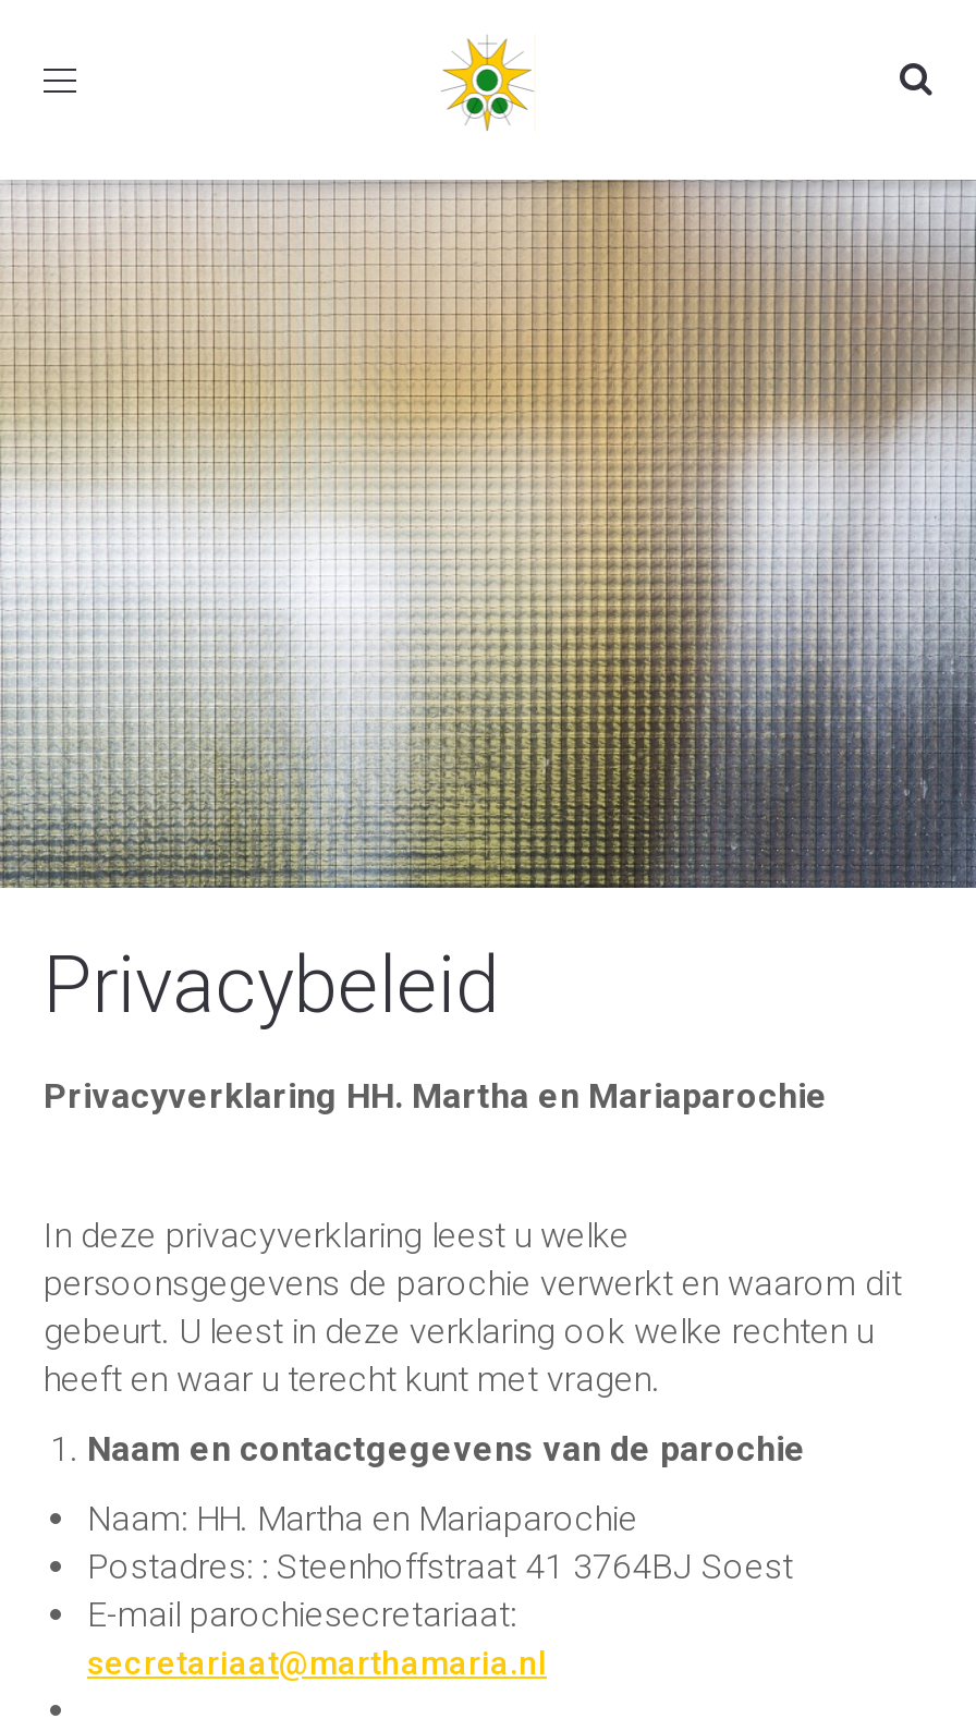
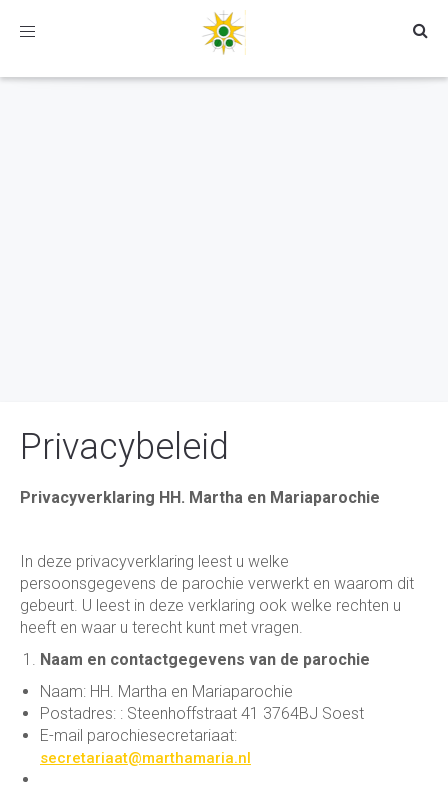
- [image]
